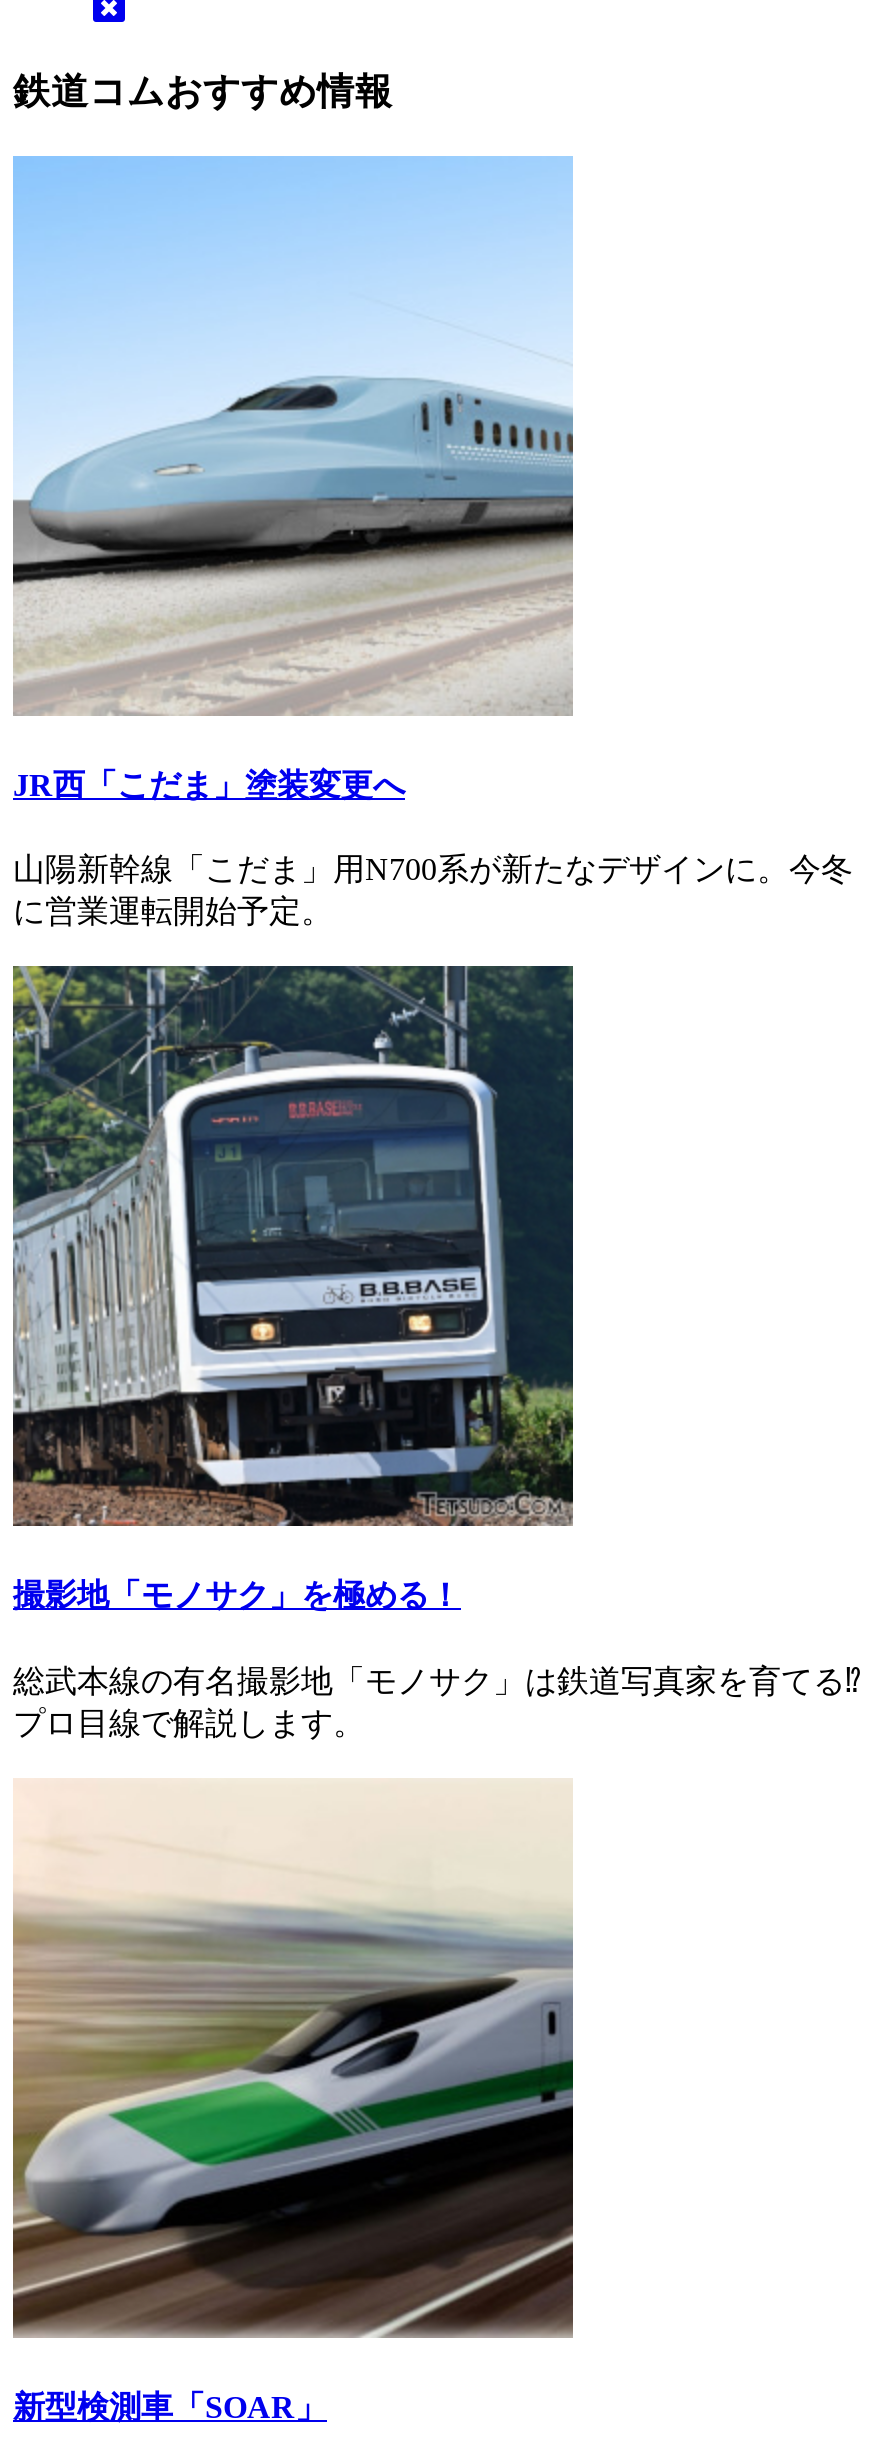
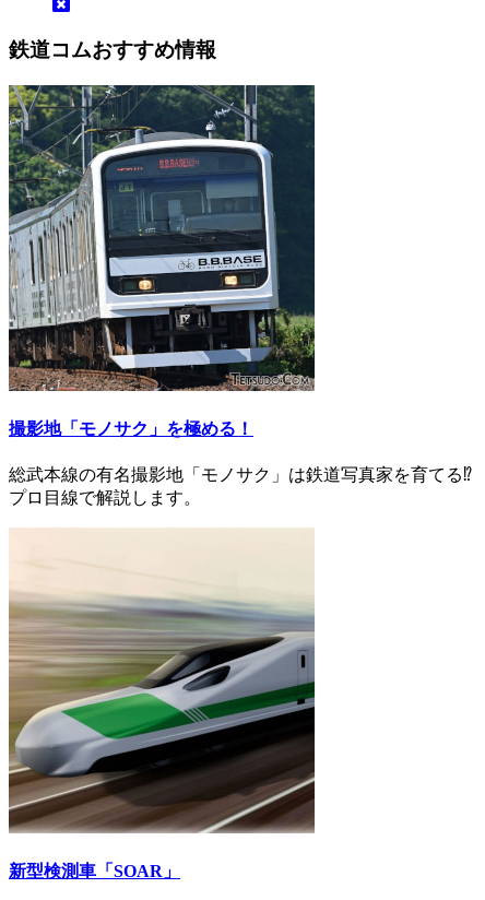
- [image]
- JR西「こだま」塗装変更へ
- 山陽新幹線「こだま」用N700系が新たなデザインに。今冬
- に営業運転開始予定。
